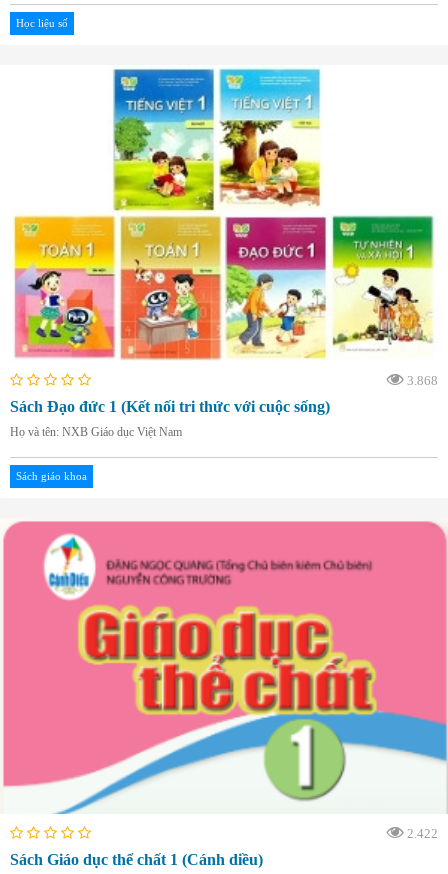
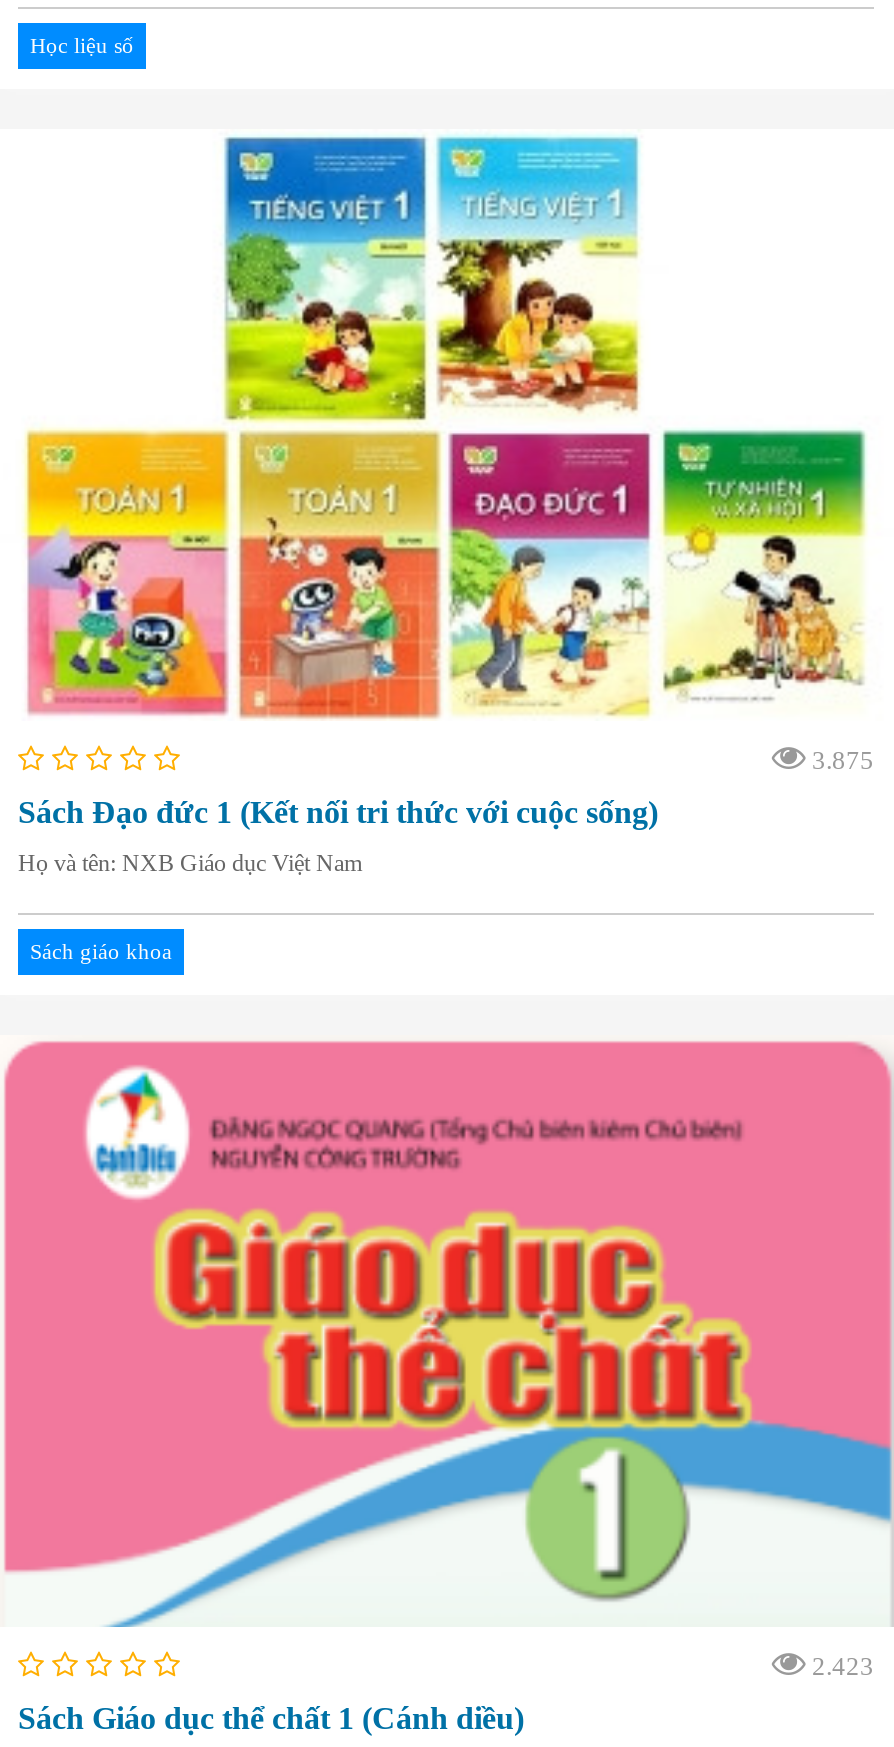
- 3.868
+ 3.875

- 2.422
+ 2.423
